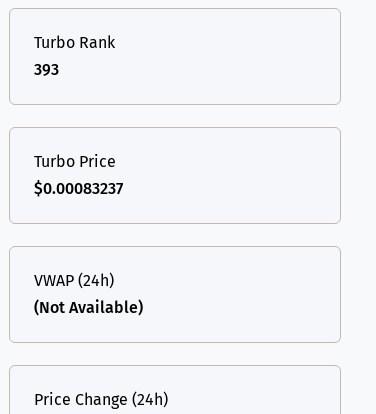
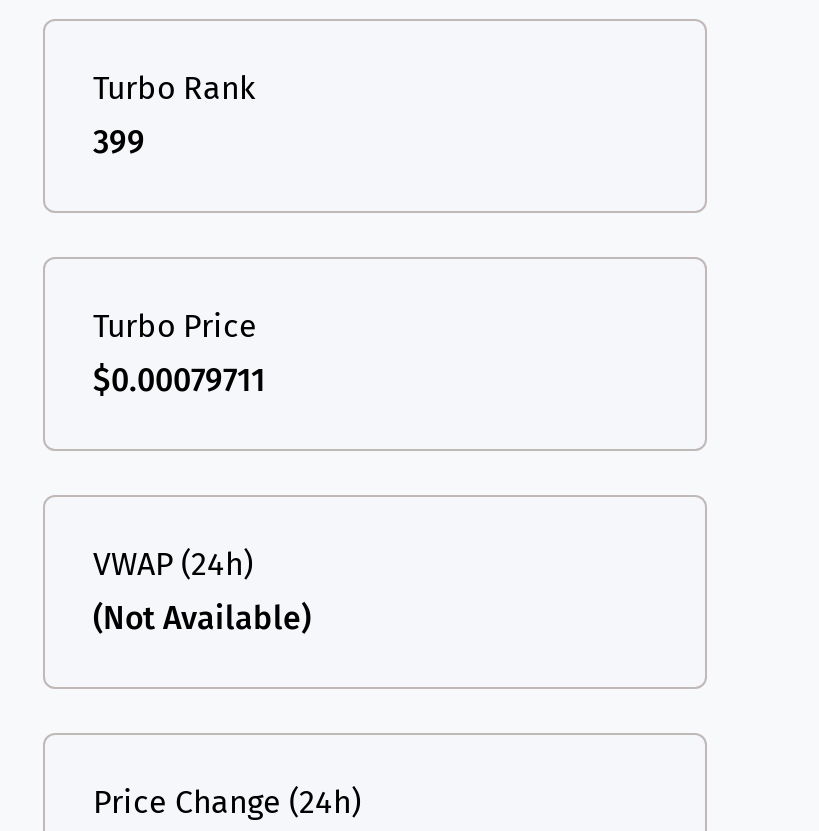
- 393
+ 399

- $0.00083237
+ $0.00079711
